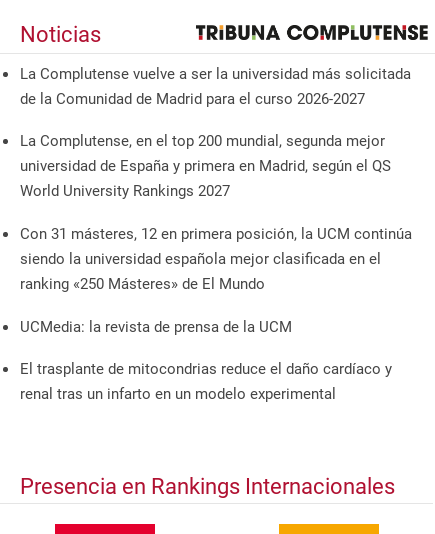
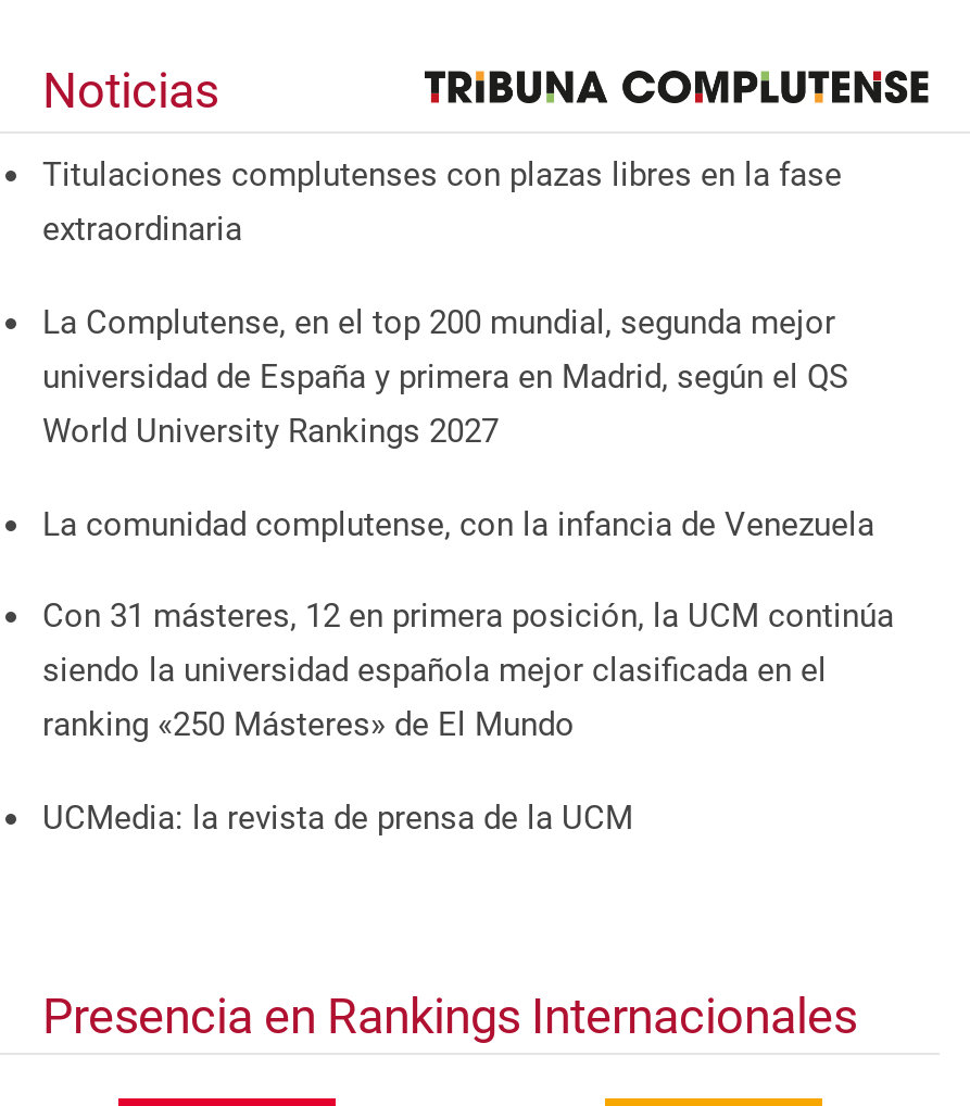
- La Complutense vuelve a ser la universidad más solicitada
- de la Comunidad de Madrid para el curso 2026-2027
+ Titulaciones complutenses con plazas libres en la fase
+ extraordinaria

+ La comunidad complutense, con la infancia de Venezuela

moved down: Con 31 másteres, 12 en primera posición, la UCM continúa | siendo la universidad española mejor clasificada en el | ranking «250 Másteres» de El Mundo | UCMedia: la revista de prensa de la UCM

- El trasplante de mitocondrias reduce el daño cardíaco y
- renal tras un infarto en un modelo experimental
